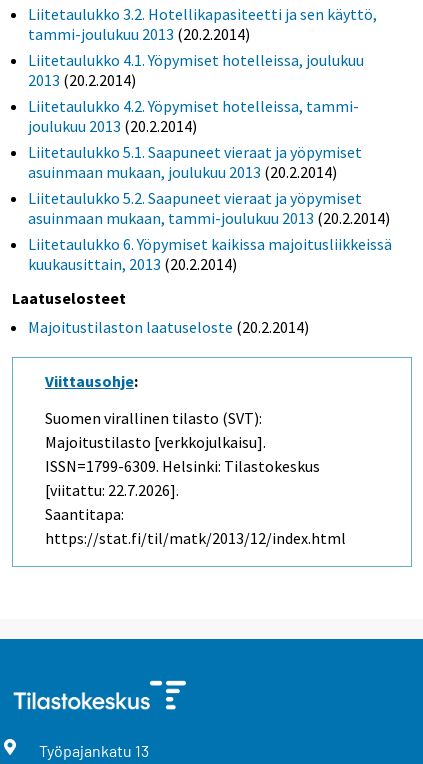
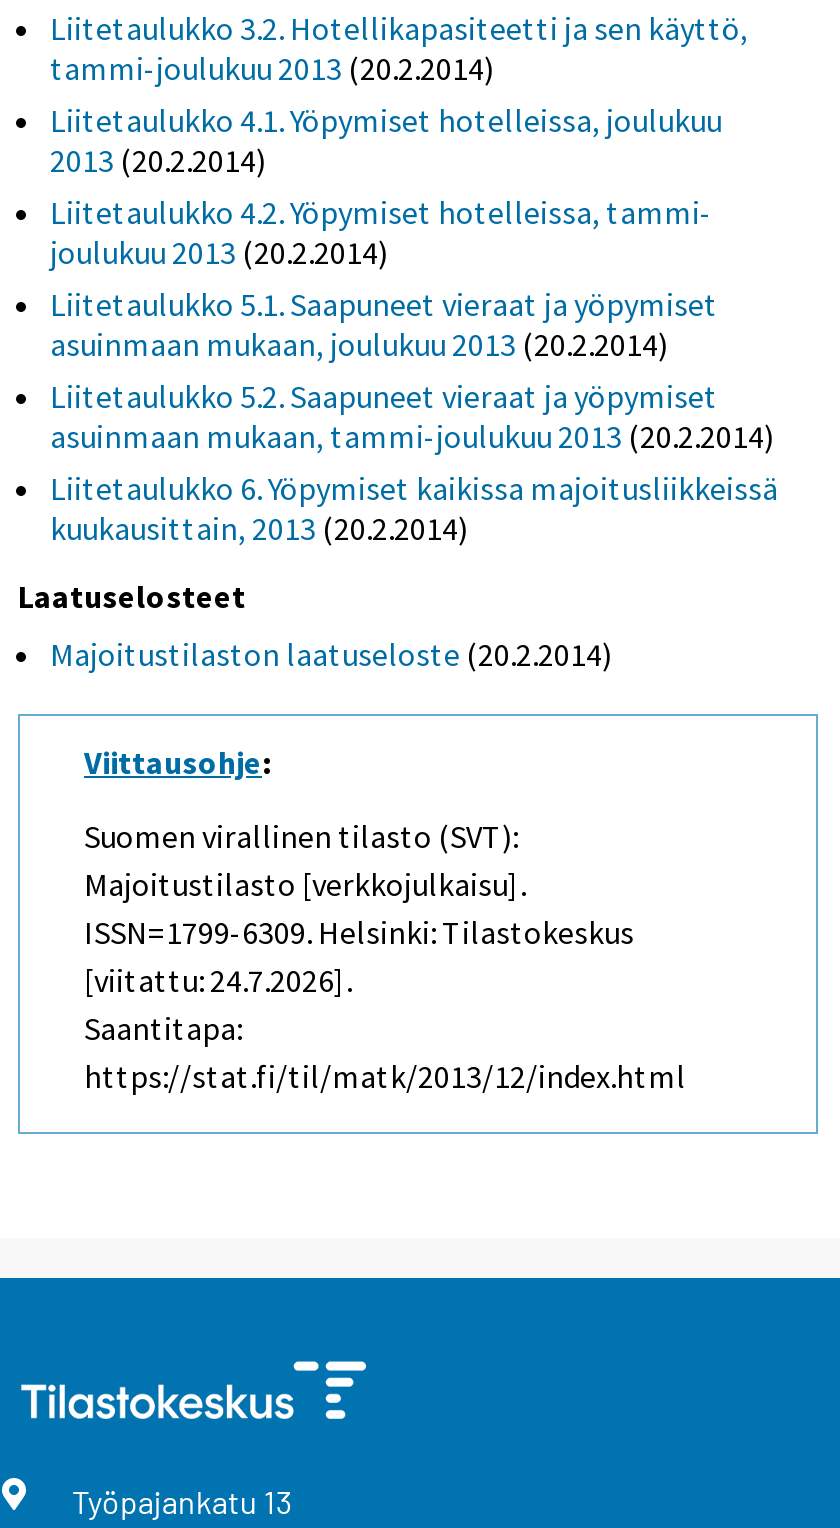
- [viitattu: 22.7.2026].
+ [viitattu: 24.7.2026].
